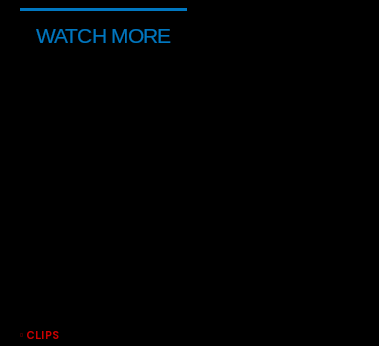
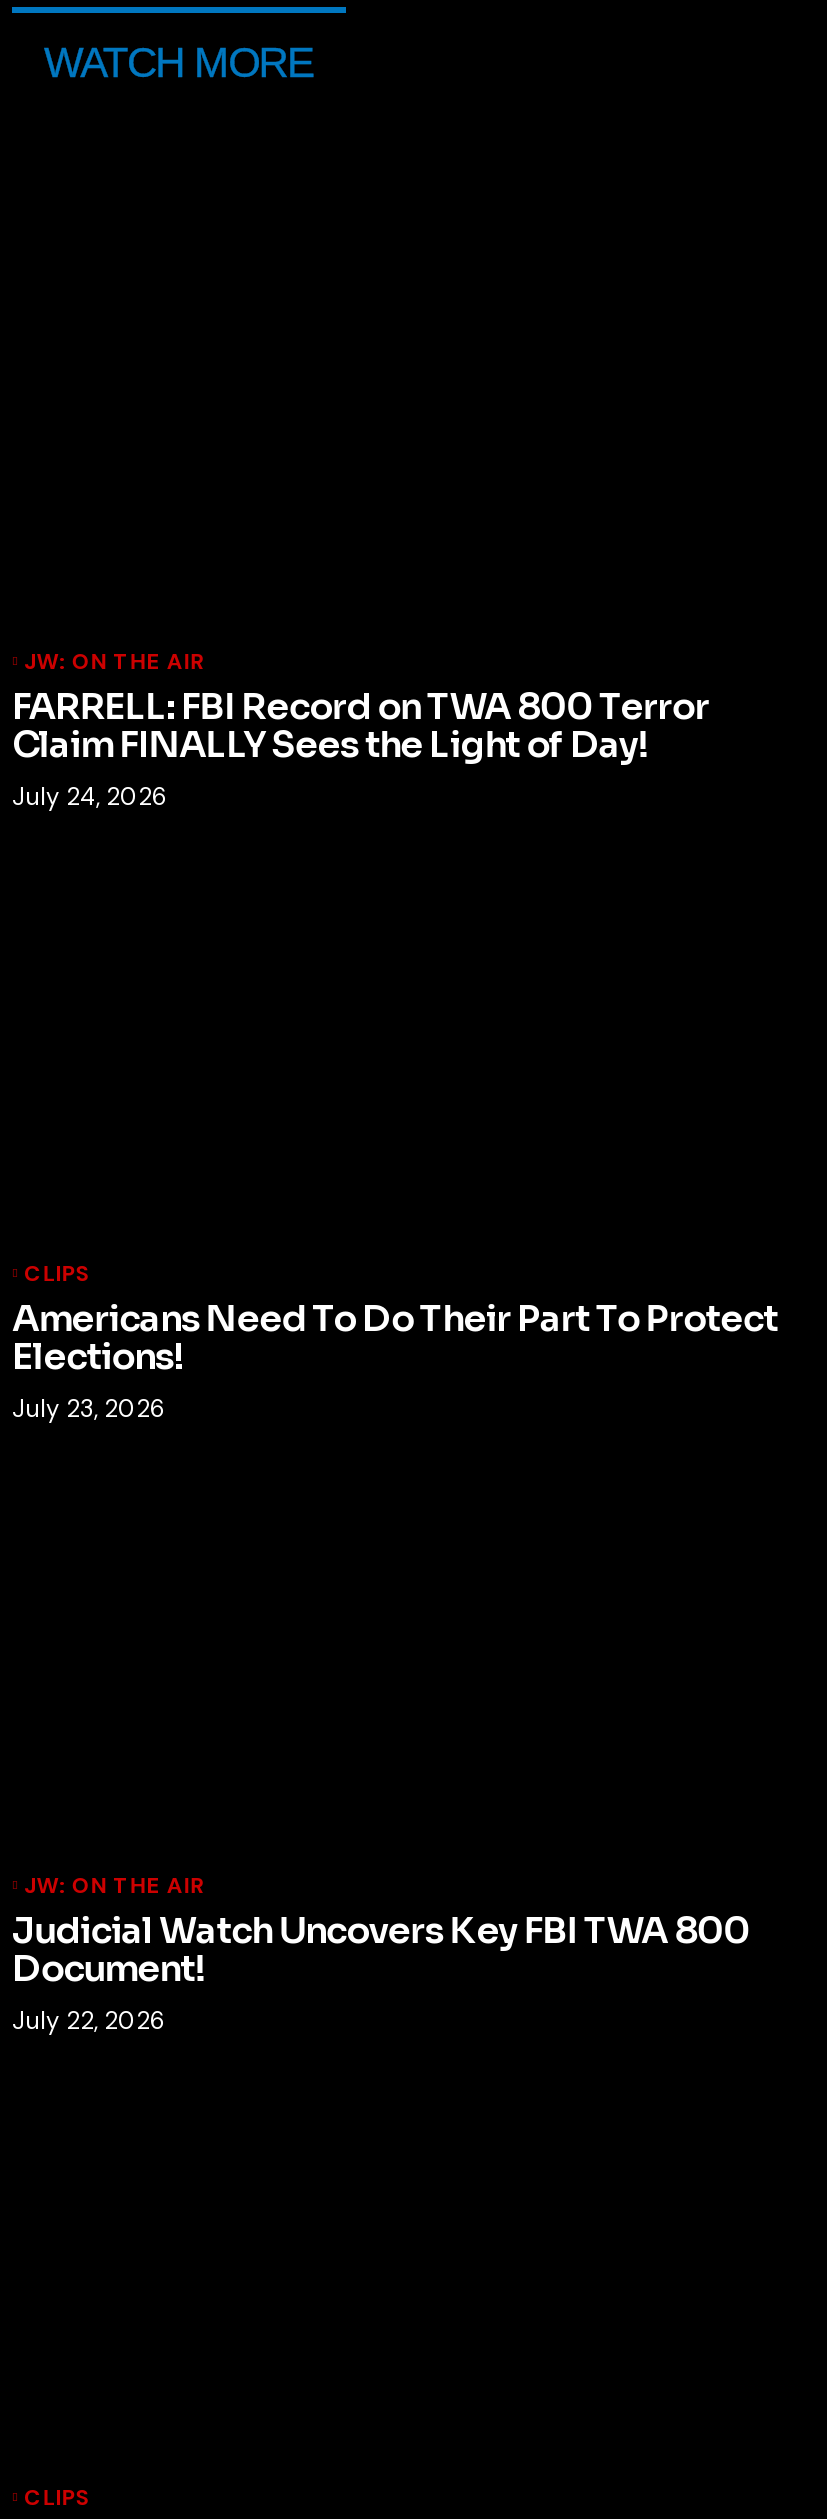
+ JW: ON THE AIR
+ FARRELL: FBI Record on TWA 800 Terror
+ Claim FINALLY Sees the Light of Day!
+ July 24, 2026

+ CLIPS
+ Americans Need To Do Their Part To Protect
+ Elections!
+ July 23, 2026

+ JW: ON THE AIR
+ Judicial Watch Uncovers Key FBI TWA 800
+ Document!
+ July 22, 2026
